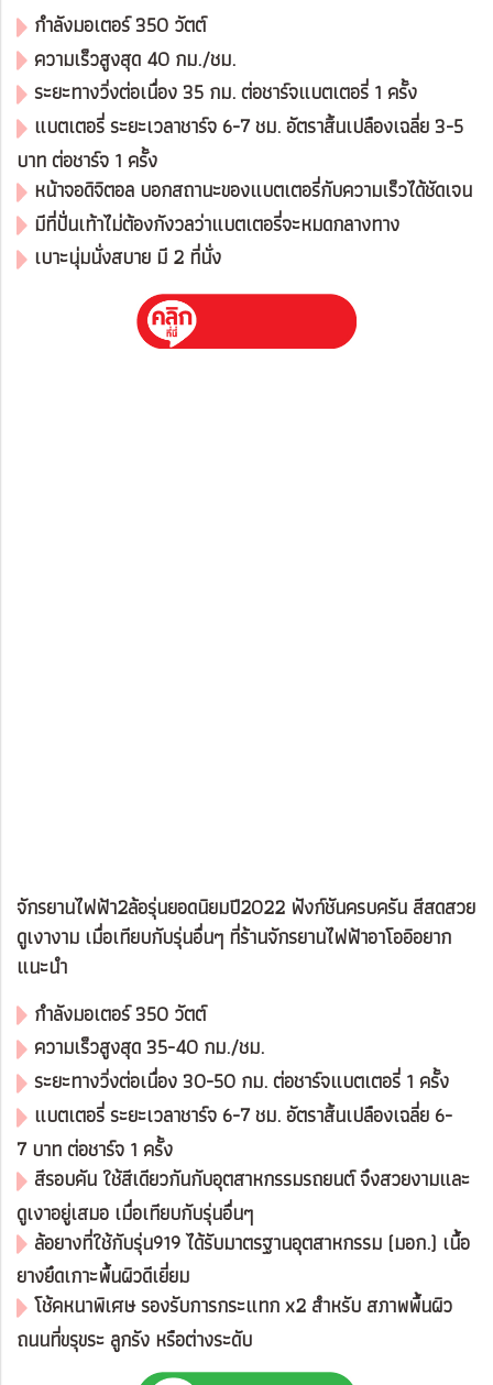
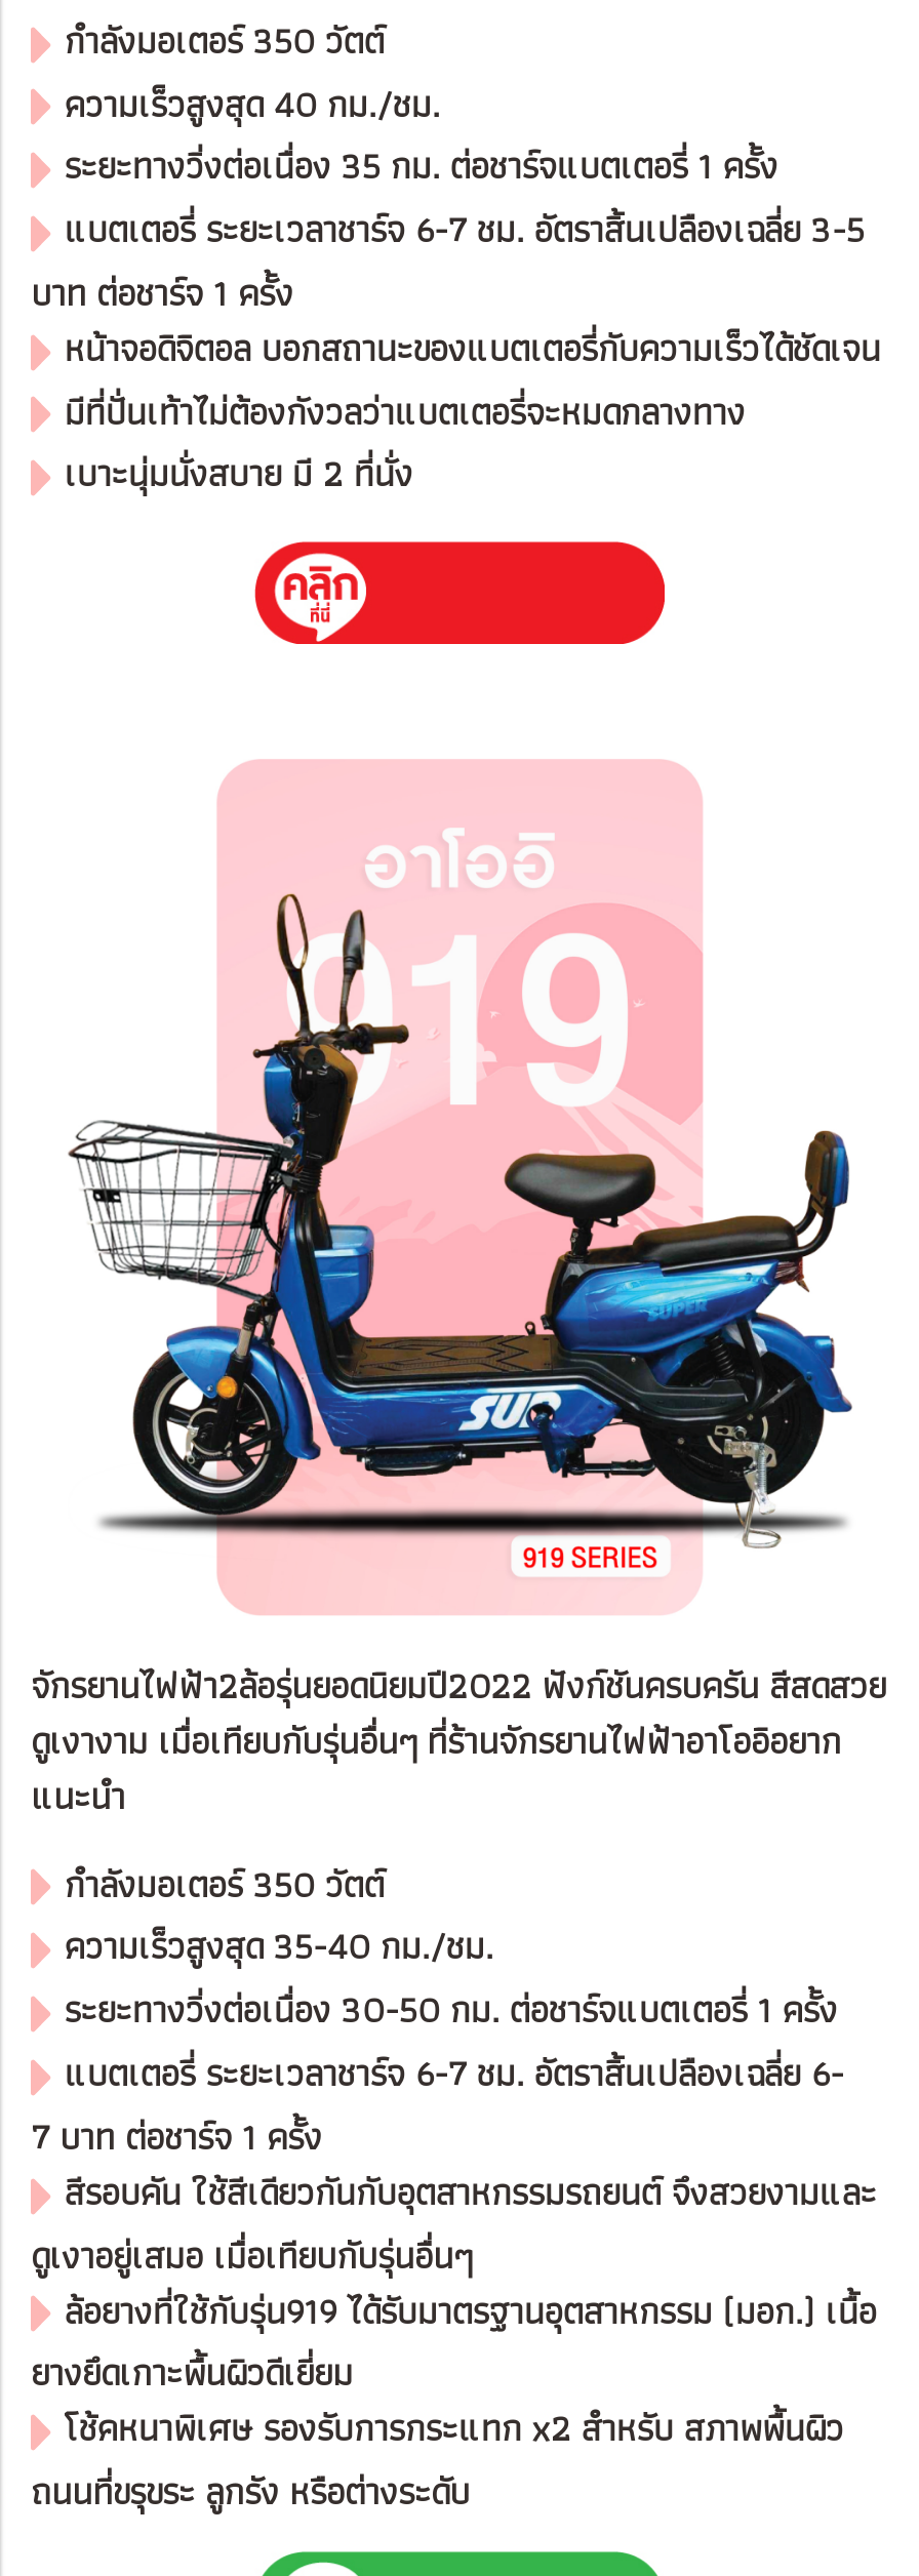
+ [image]
